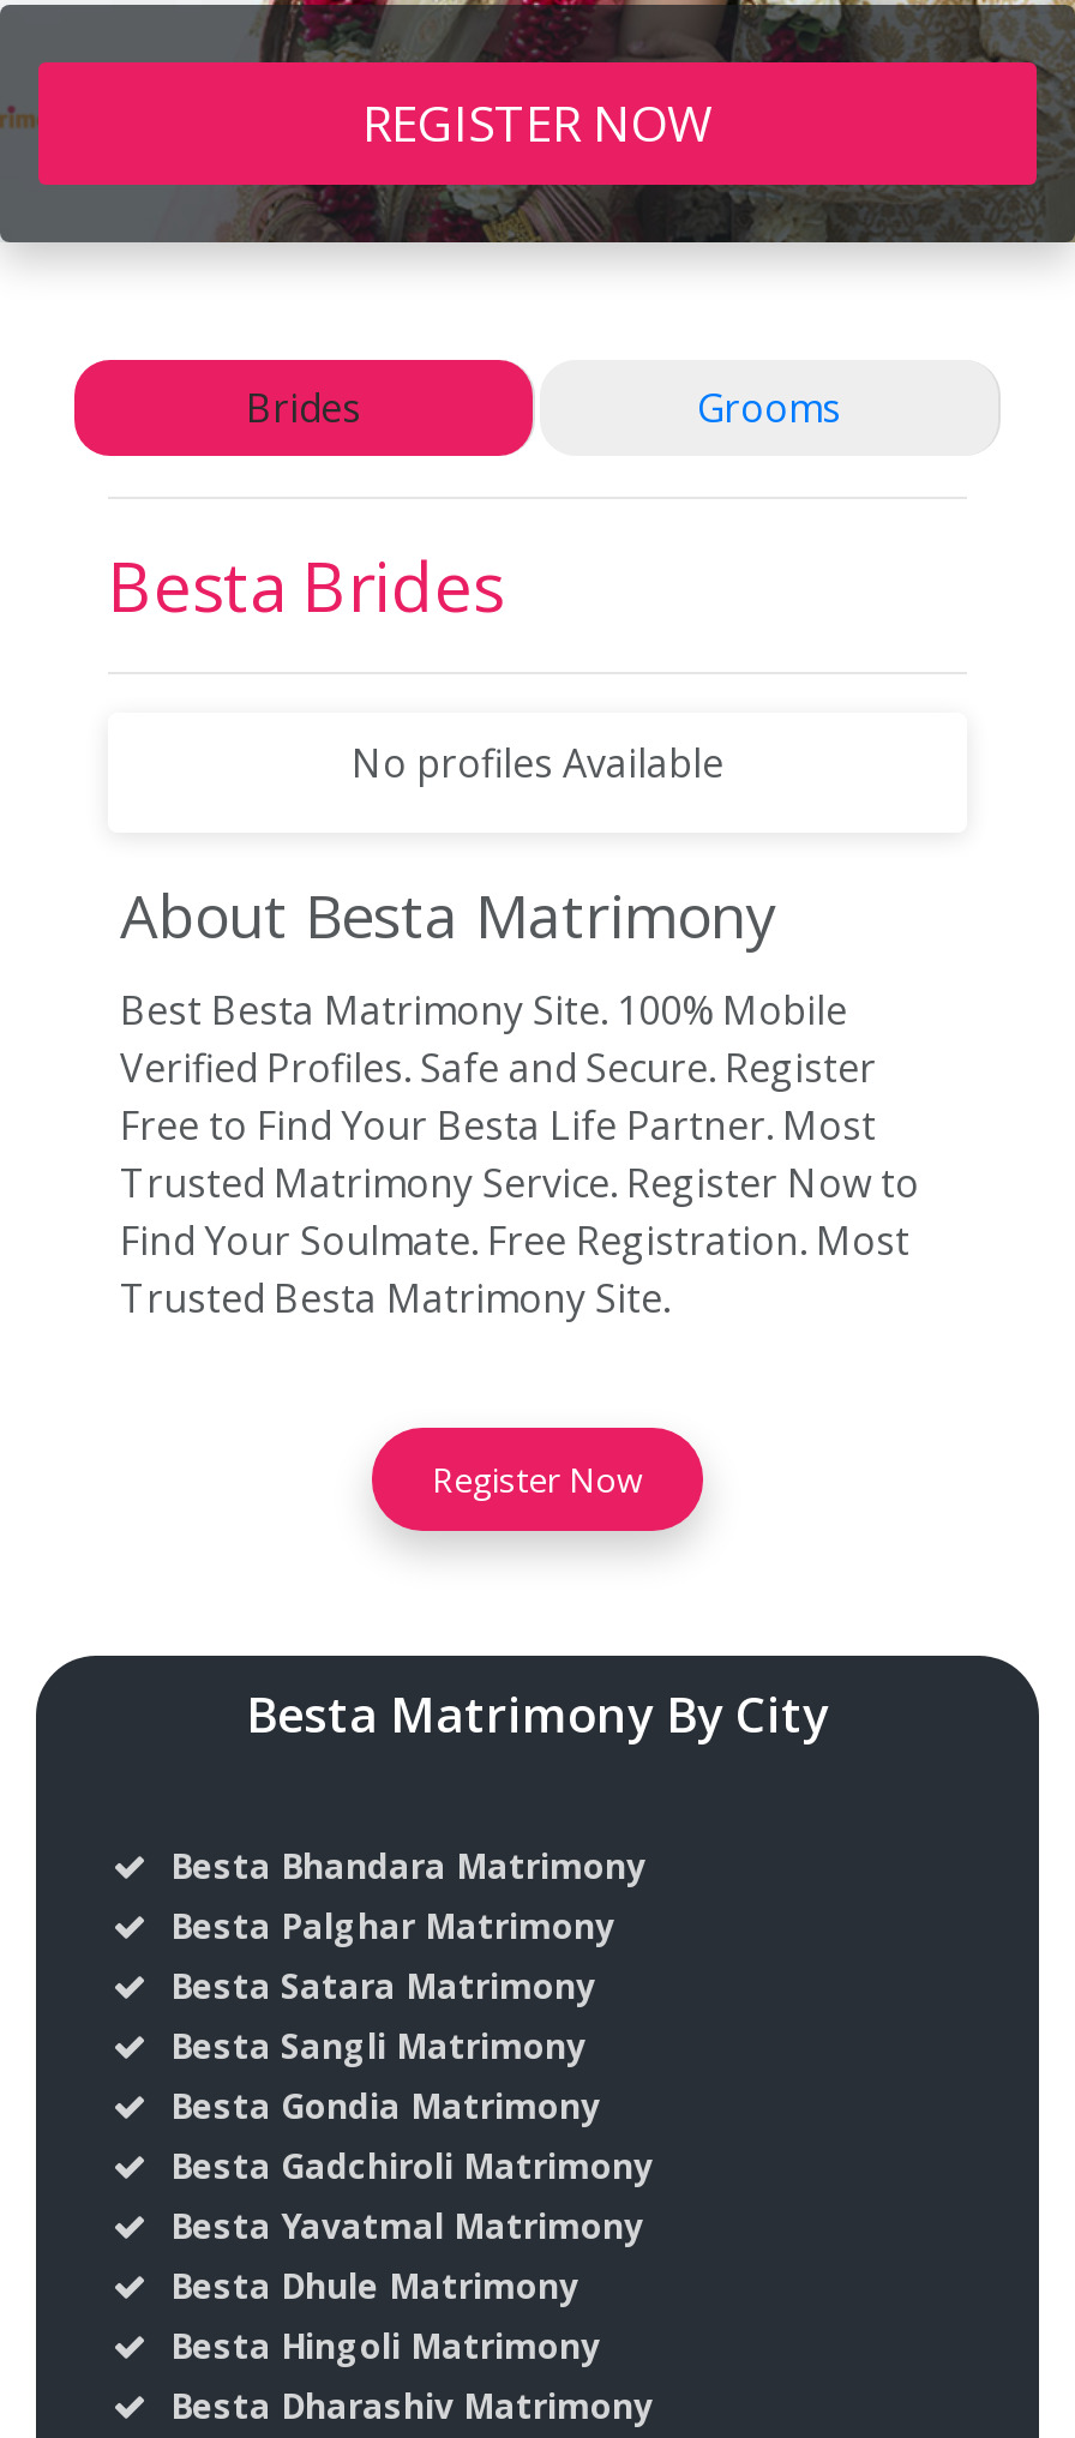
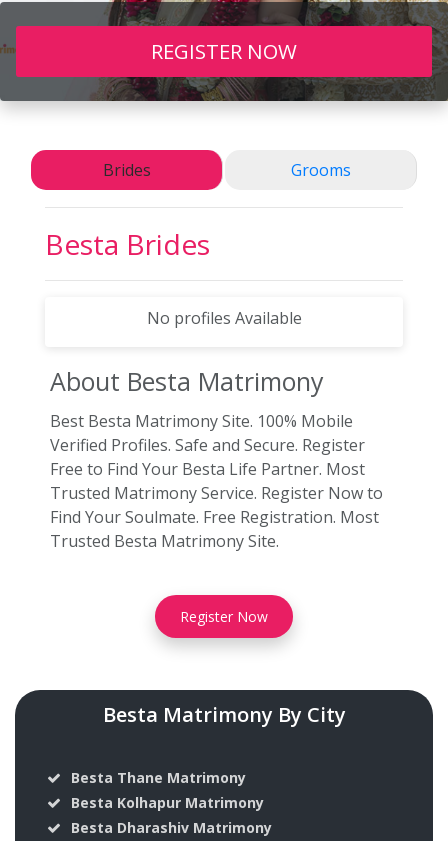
- Besta Bhandara Matrimony
- Besta Palghar Matrimony
- Besta Satara Matrimony
- Besta Sangli Matrimony
- Besta Gondia Matrimony
- Besta Gadchiroli Matrimony
- Besta Yavatmal Matrimony
- Besta Dhule Matrimony
- Besta Hingoli Matrimony
+ Besta Thane Matrimony
+ Besta Kolhapur Matrimony
